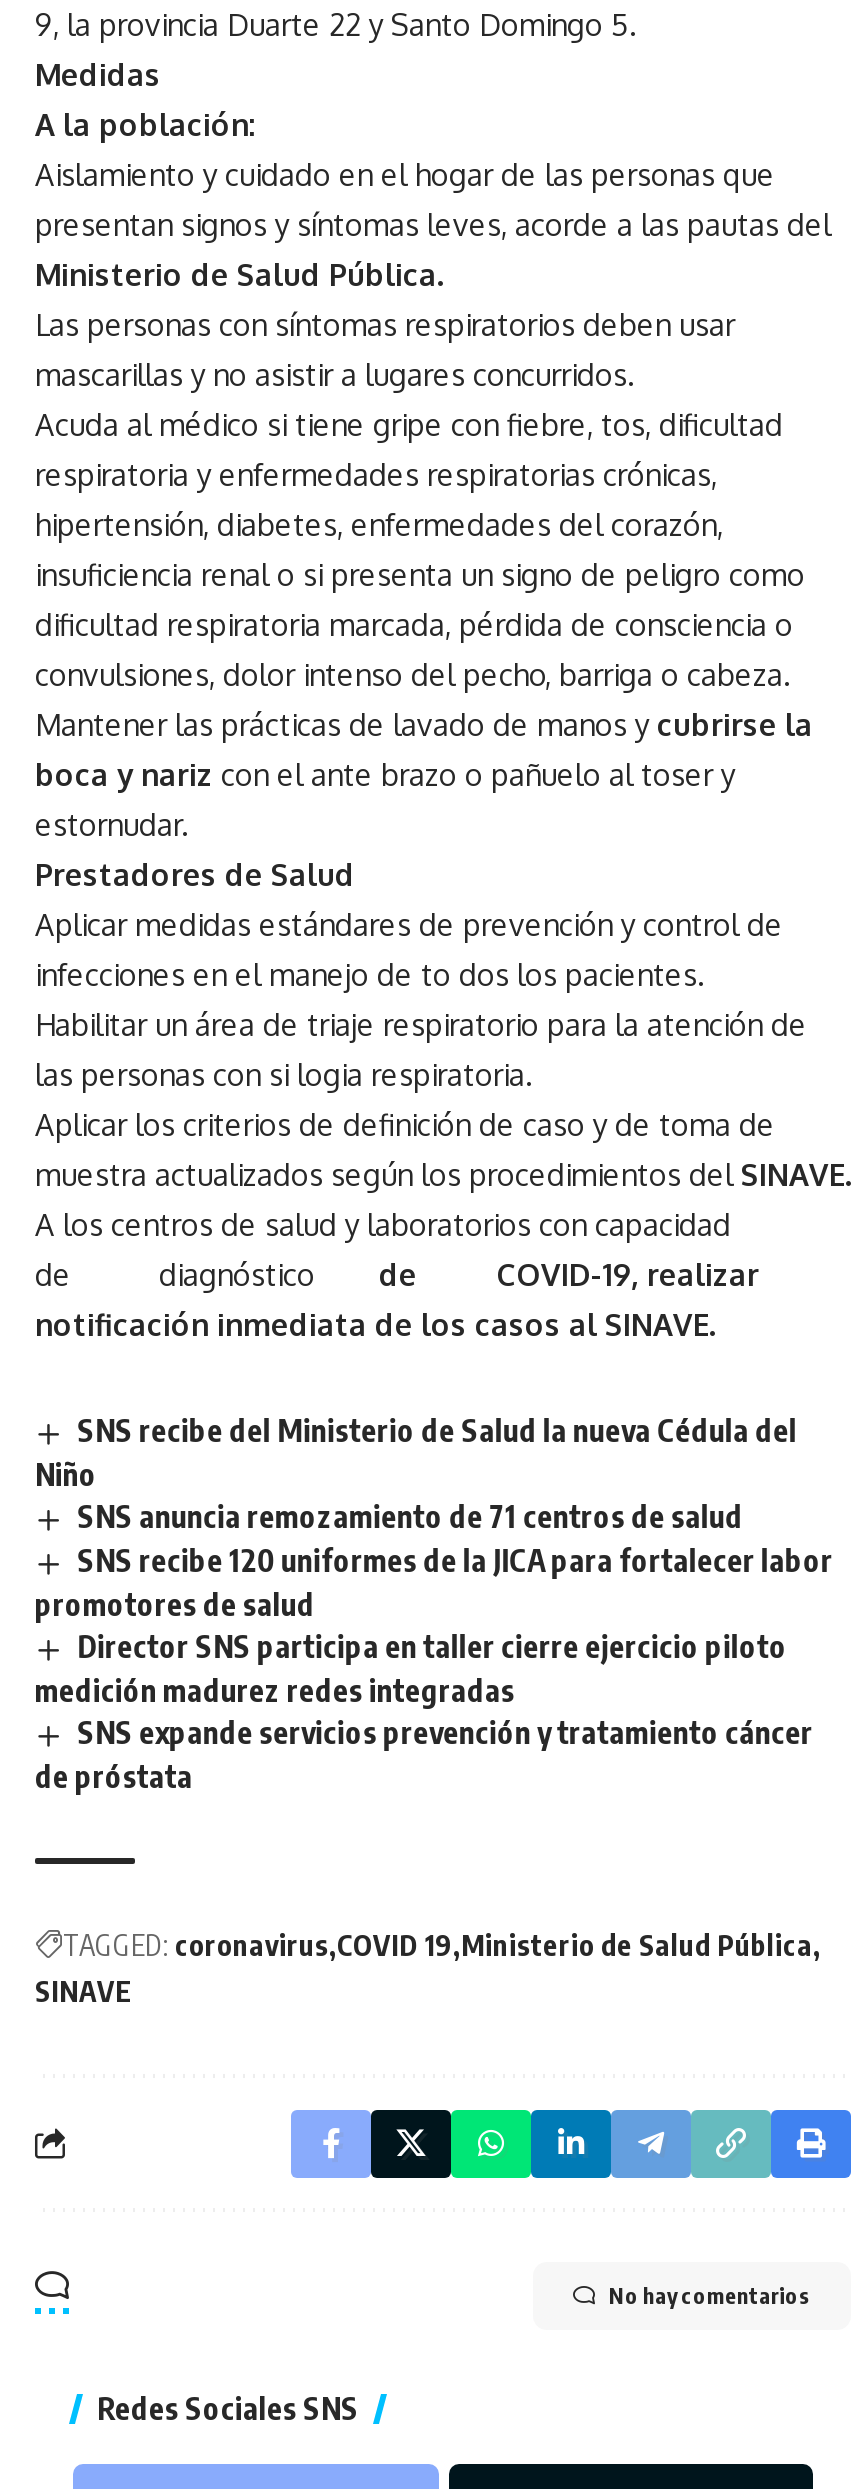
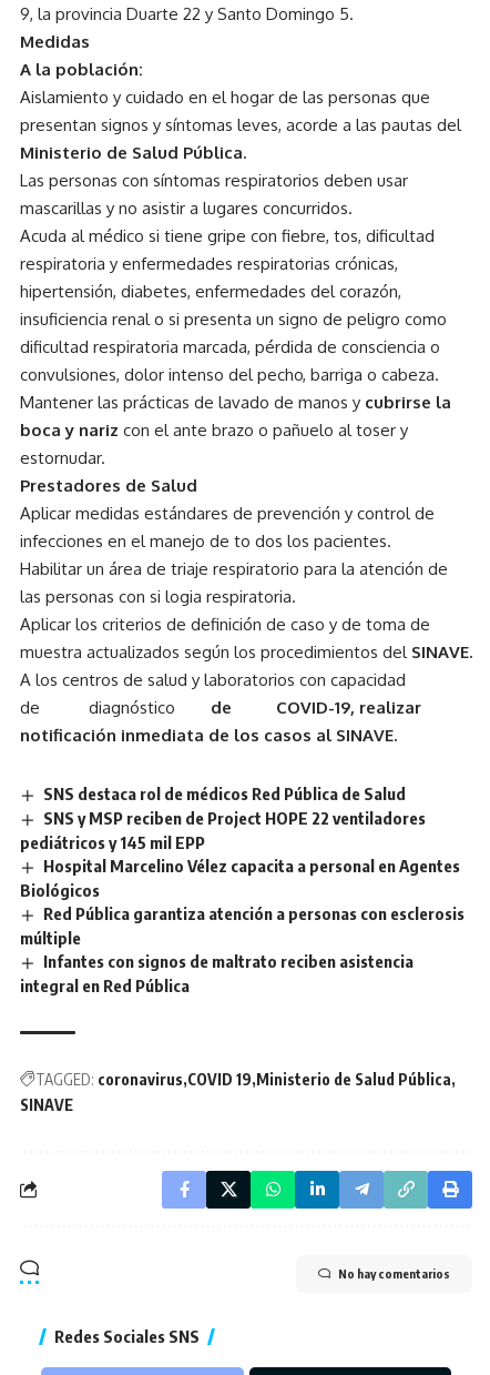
- SNS recibe del Ministerio de Salud la nueva Cédula del
- Niño
- SNS anuncia remozamiento de 71 centros de salud
- SNS recibe 120 uniformes de la JICA para fortalecer labor
- promotores de salud
- Director SNS participa en taller cierre ejercicio piloto
- medición madurez redes integradas
- SNS expande servicios prevención y tratamiento cáncer
- de próstata
+ SNS destaca rol de médicos Red Pública de Salud
+ SNS y MSP reciben de Project HOPE 22 ventiladores
+ pediátricos y 145 mil EPP
+ Hospital Marcelino Vélez capacita a personal en Agentes
+ Biológicos
+ Red Pública garantiza atención a personas con esclerosis
+ múltiple
+ Infantes con signos de maltrato reciben asistencia
+ integral en Red Pública
